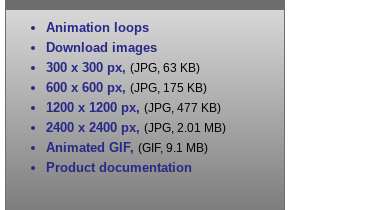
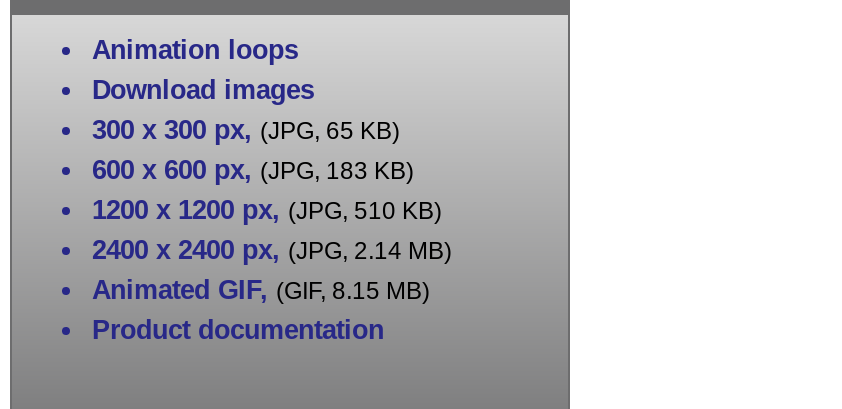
- 300 x 300 px, (JPG, 63 KB)
+ 300 x 300 px, (JPG, 65 KB)

- 600 x 600 px, (JPG, 175 KB)
+ 600 x 600 px, (JPG, 183 KB)

- 1200 x 1200 px, (JPG, 477 KB)
+ 1200 x 1200 px, (JPG, 510 KB)

- 2400 x 2400 px, (JPG, 2.01 MB)
+ 2400 x 2400 px, (JPG, 2.14 MB)

- Animated GIF, (GIF, 9.1 MB)
+ Animated GIF, (GIF, 8.15 MB)
